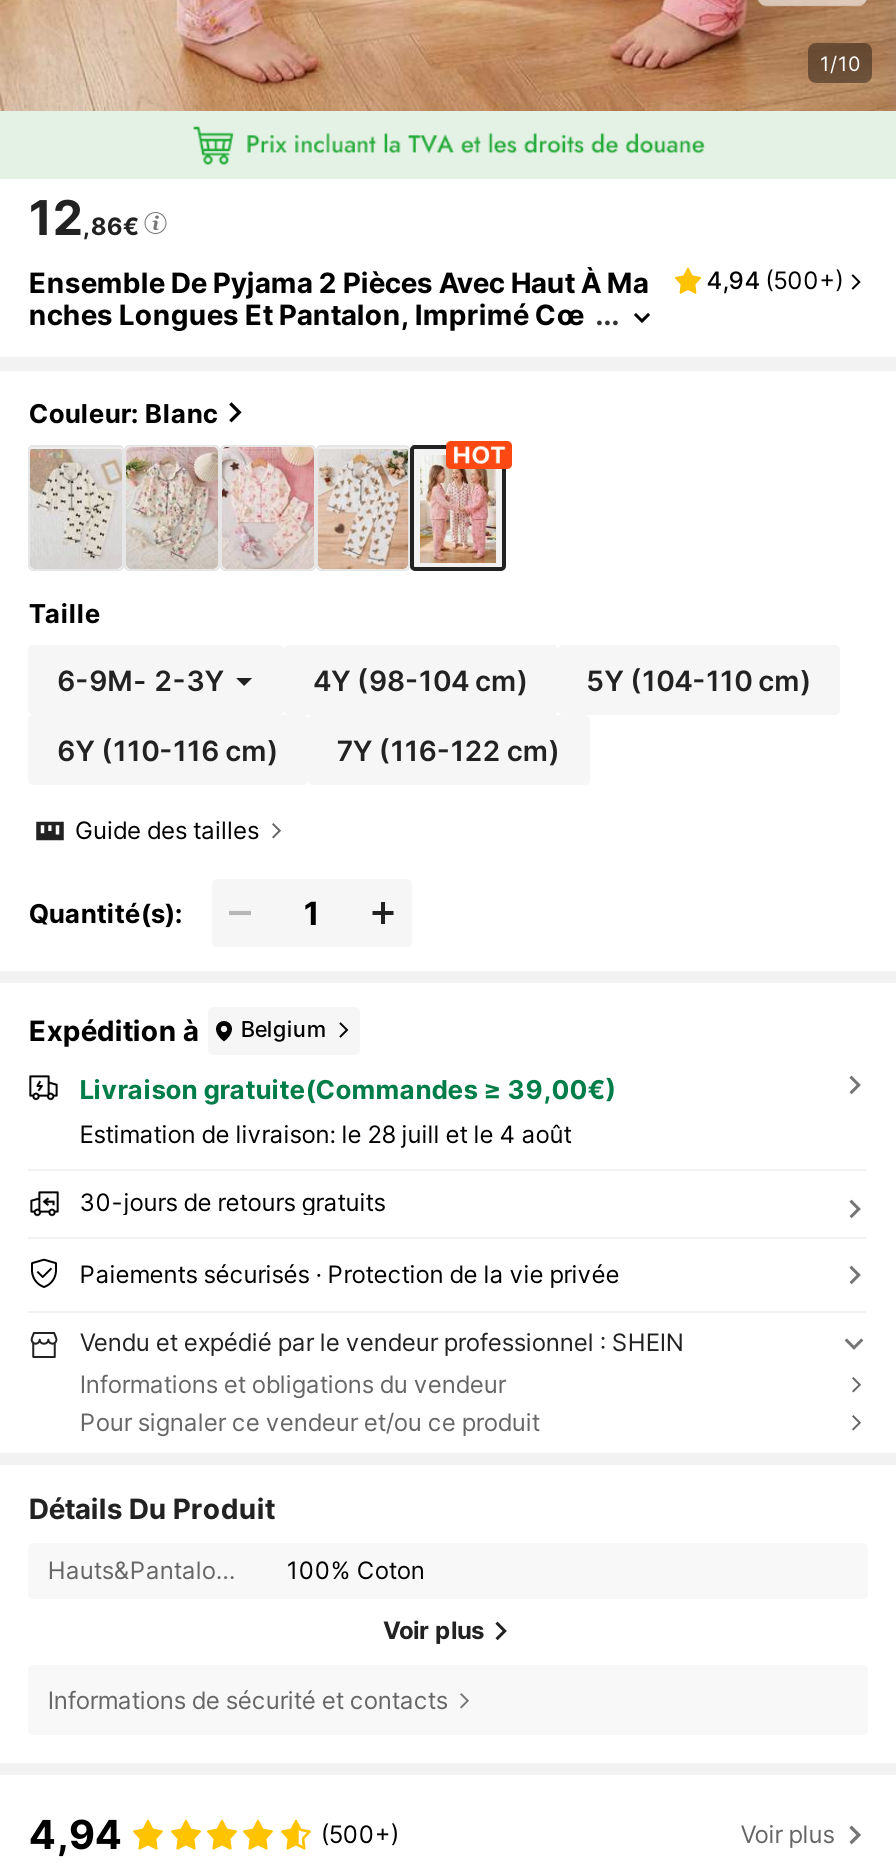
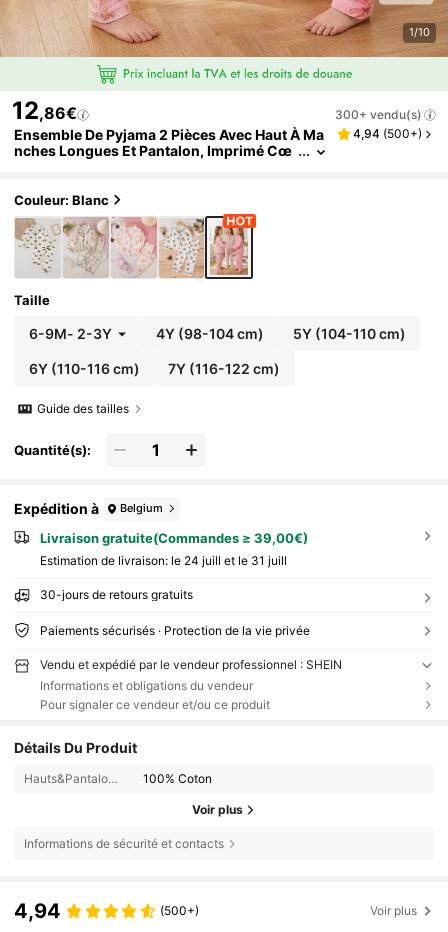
+ 300+ vendu(s)

- Estimation de livraison: le 28 juill et le 4 août
+ Estimation de livraison: le 24 juill et le 31 juill
